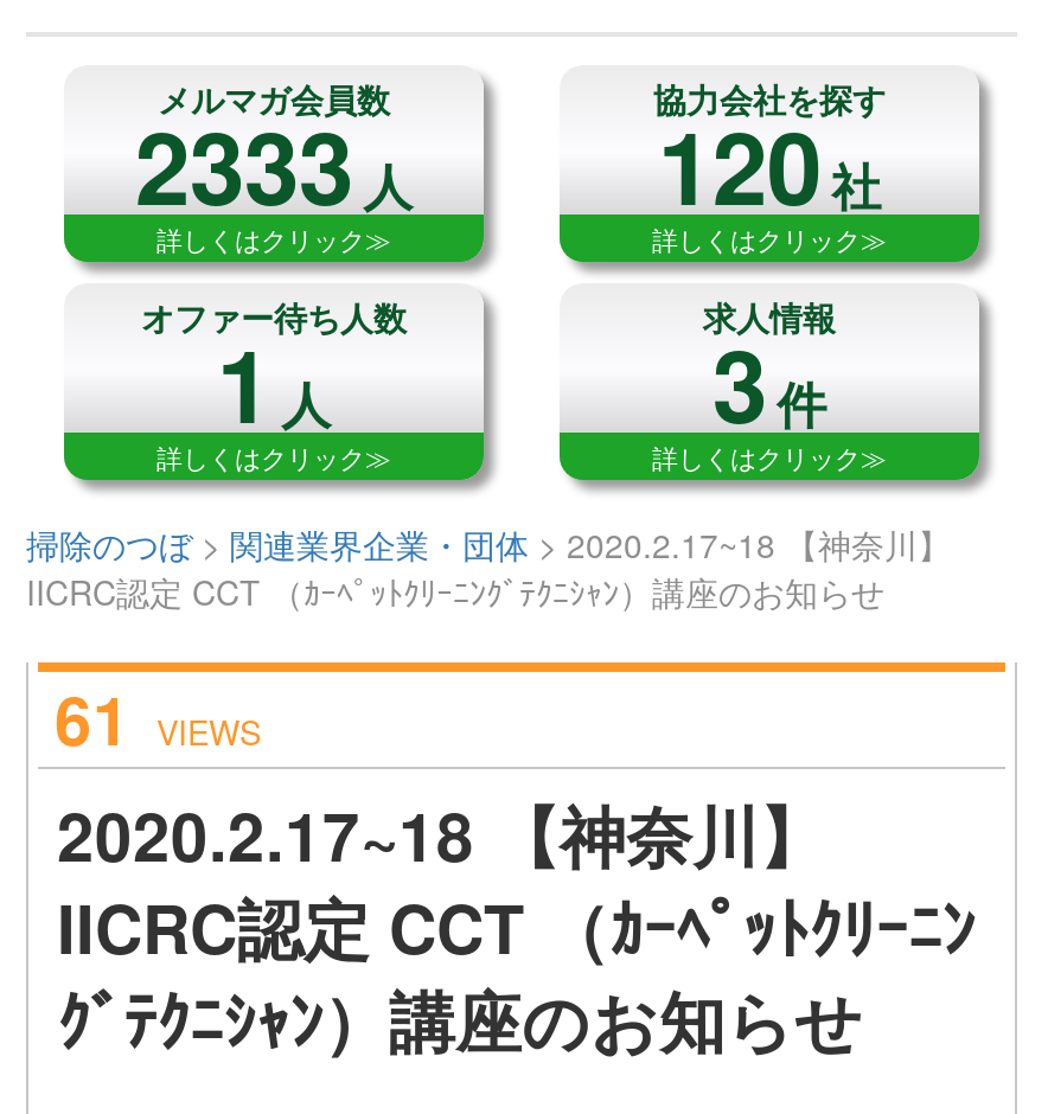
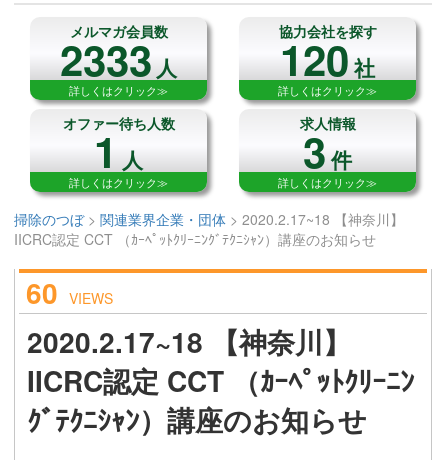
- 61 VIEWS
+ 60 VIEWS
